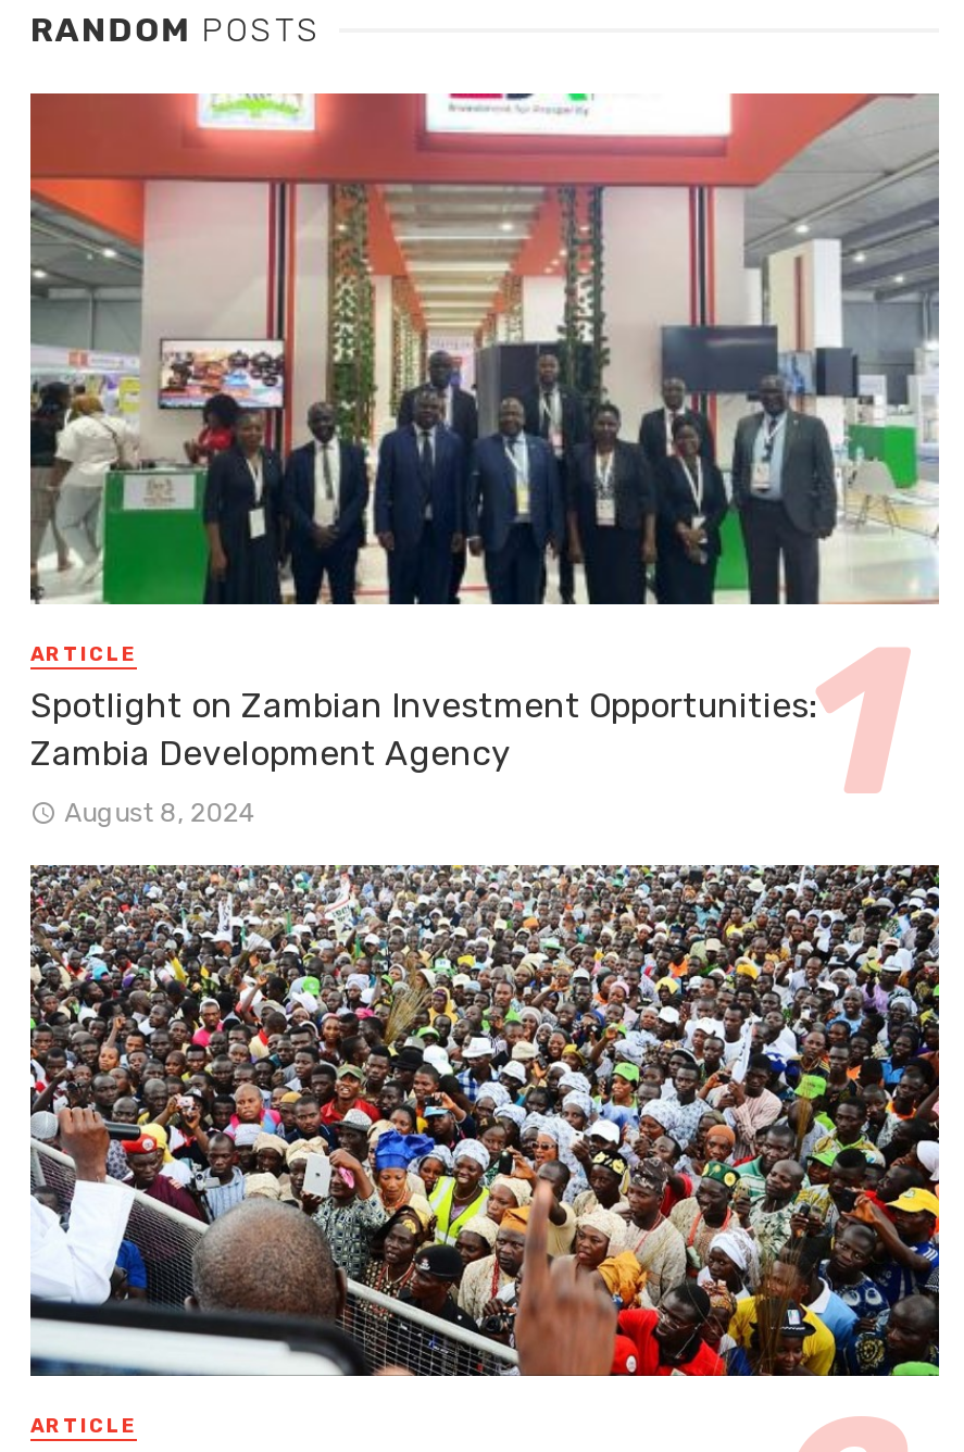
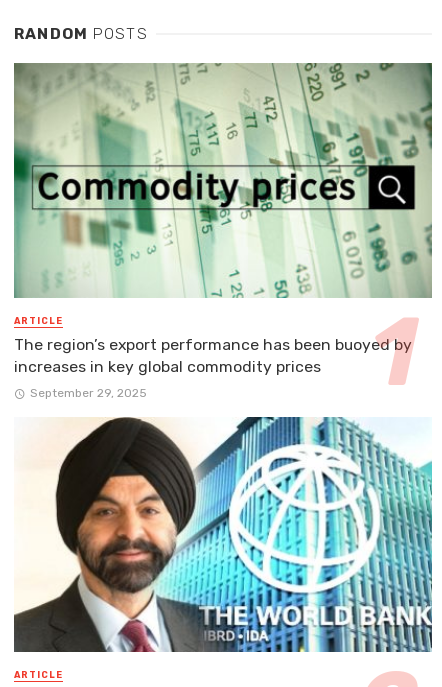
- [image]
- Spotlight on Zambian Investment Opportunities:
- Zambia Development Agency
+ [image]
+ The region’s export performance has been buoyed by
+ increases in key global commodity prices

- August 8, 2024
+ September 29, 2025

- [image]
+ [image]
